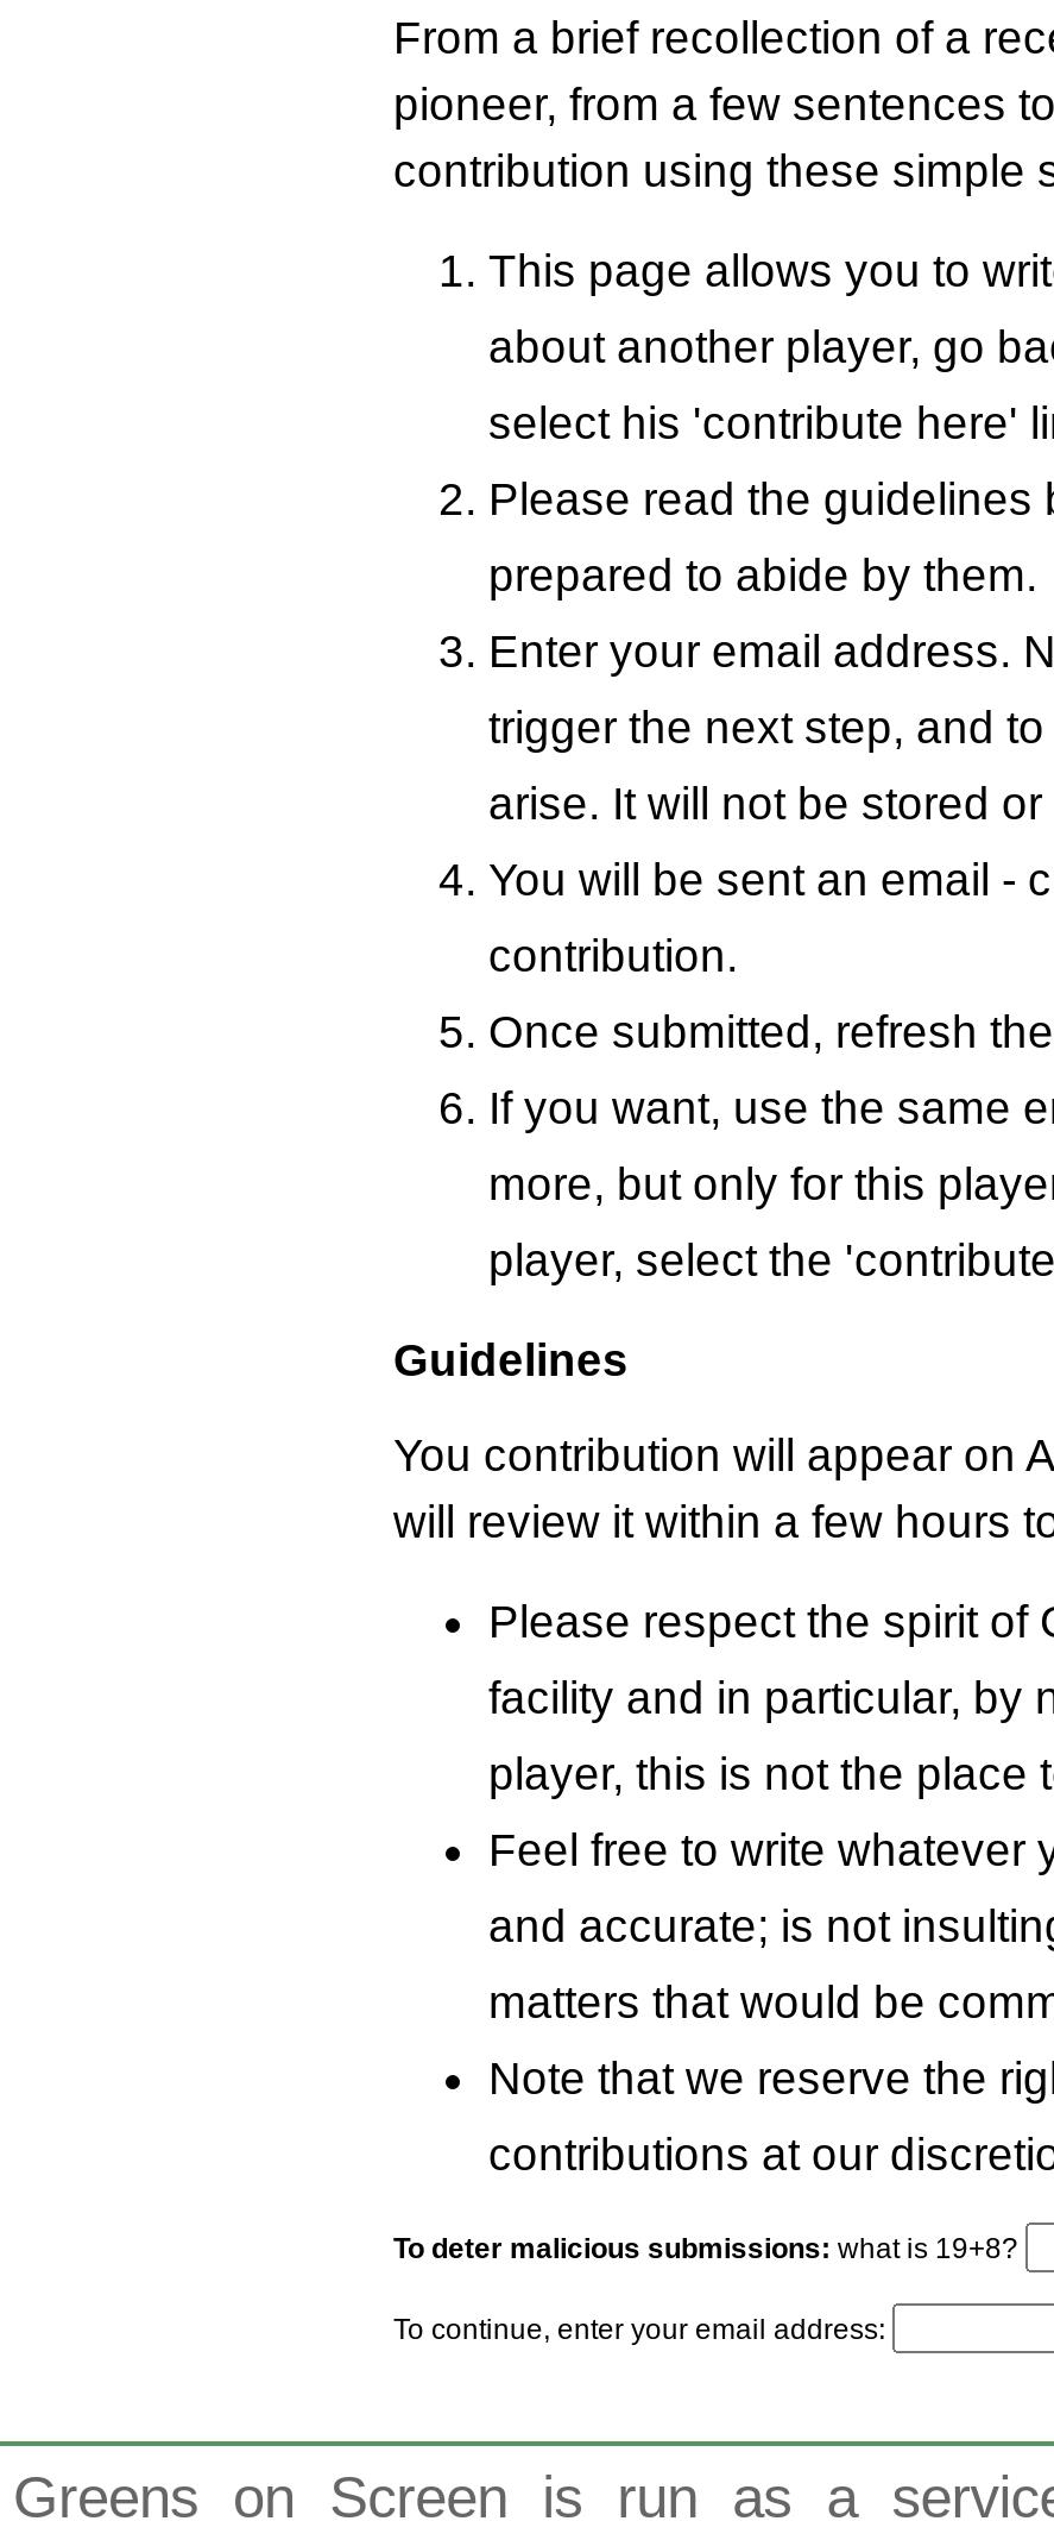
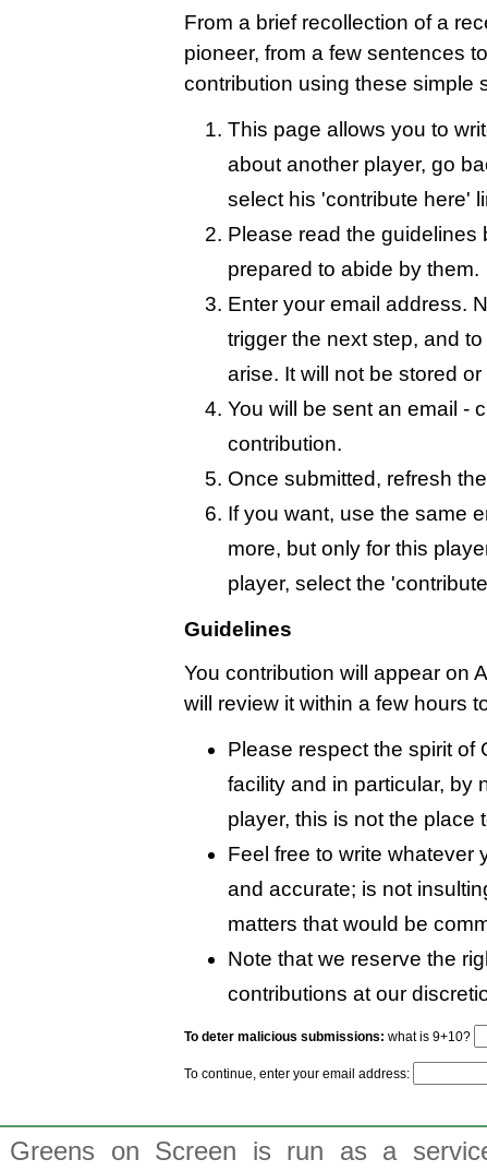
- To deter malicious submissions: what is 19+8?
+ To deter malicious submissions: what is 9+10?
